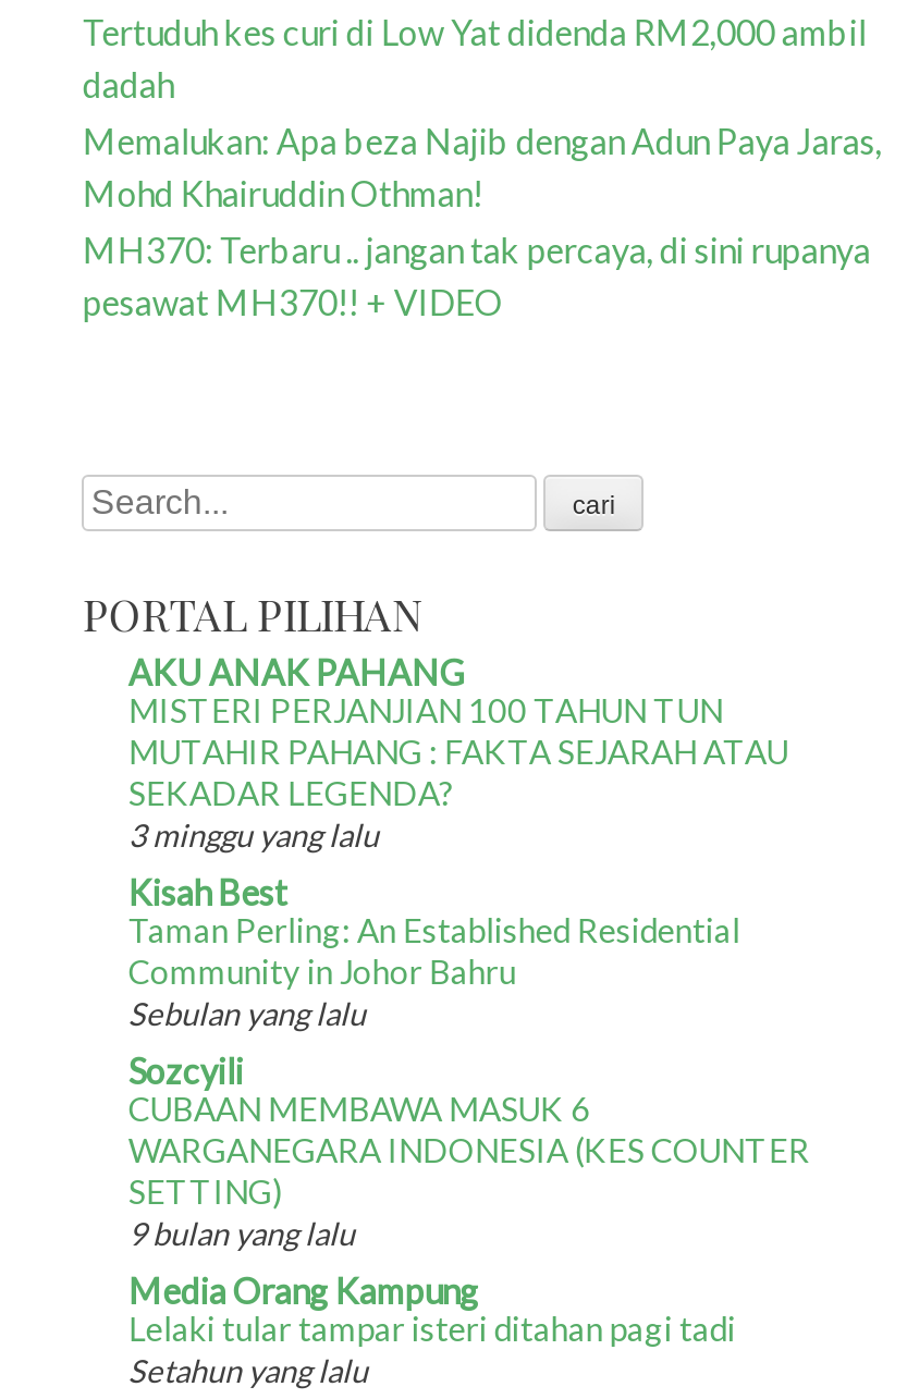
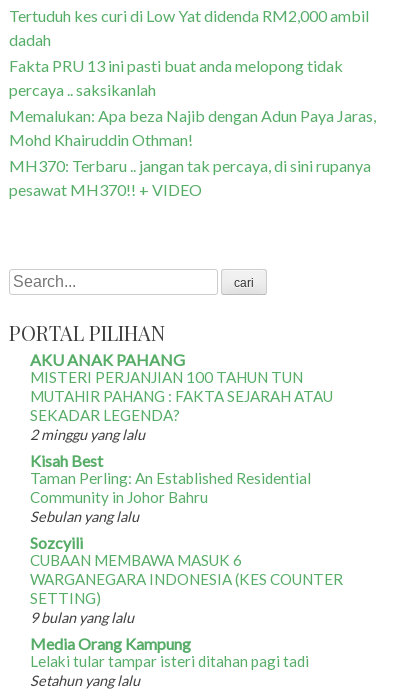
+ Fakta PRU 13 ini pasti buat anda melopong tidak
+ percaya .. saksikanlah

- 3 minggu yang lalu
+ 2 minggu yang lalu
